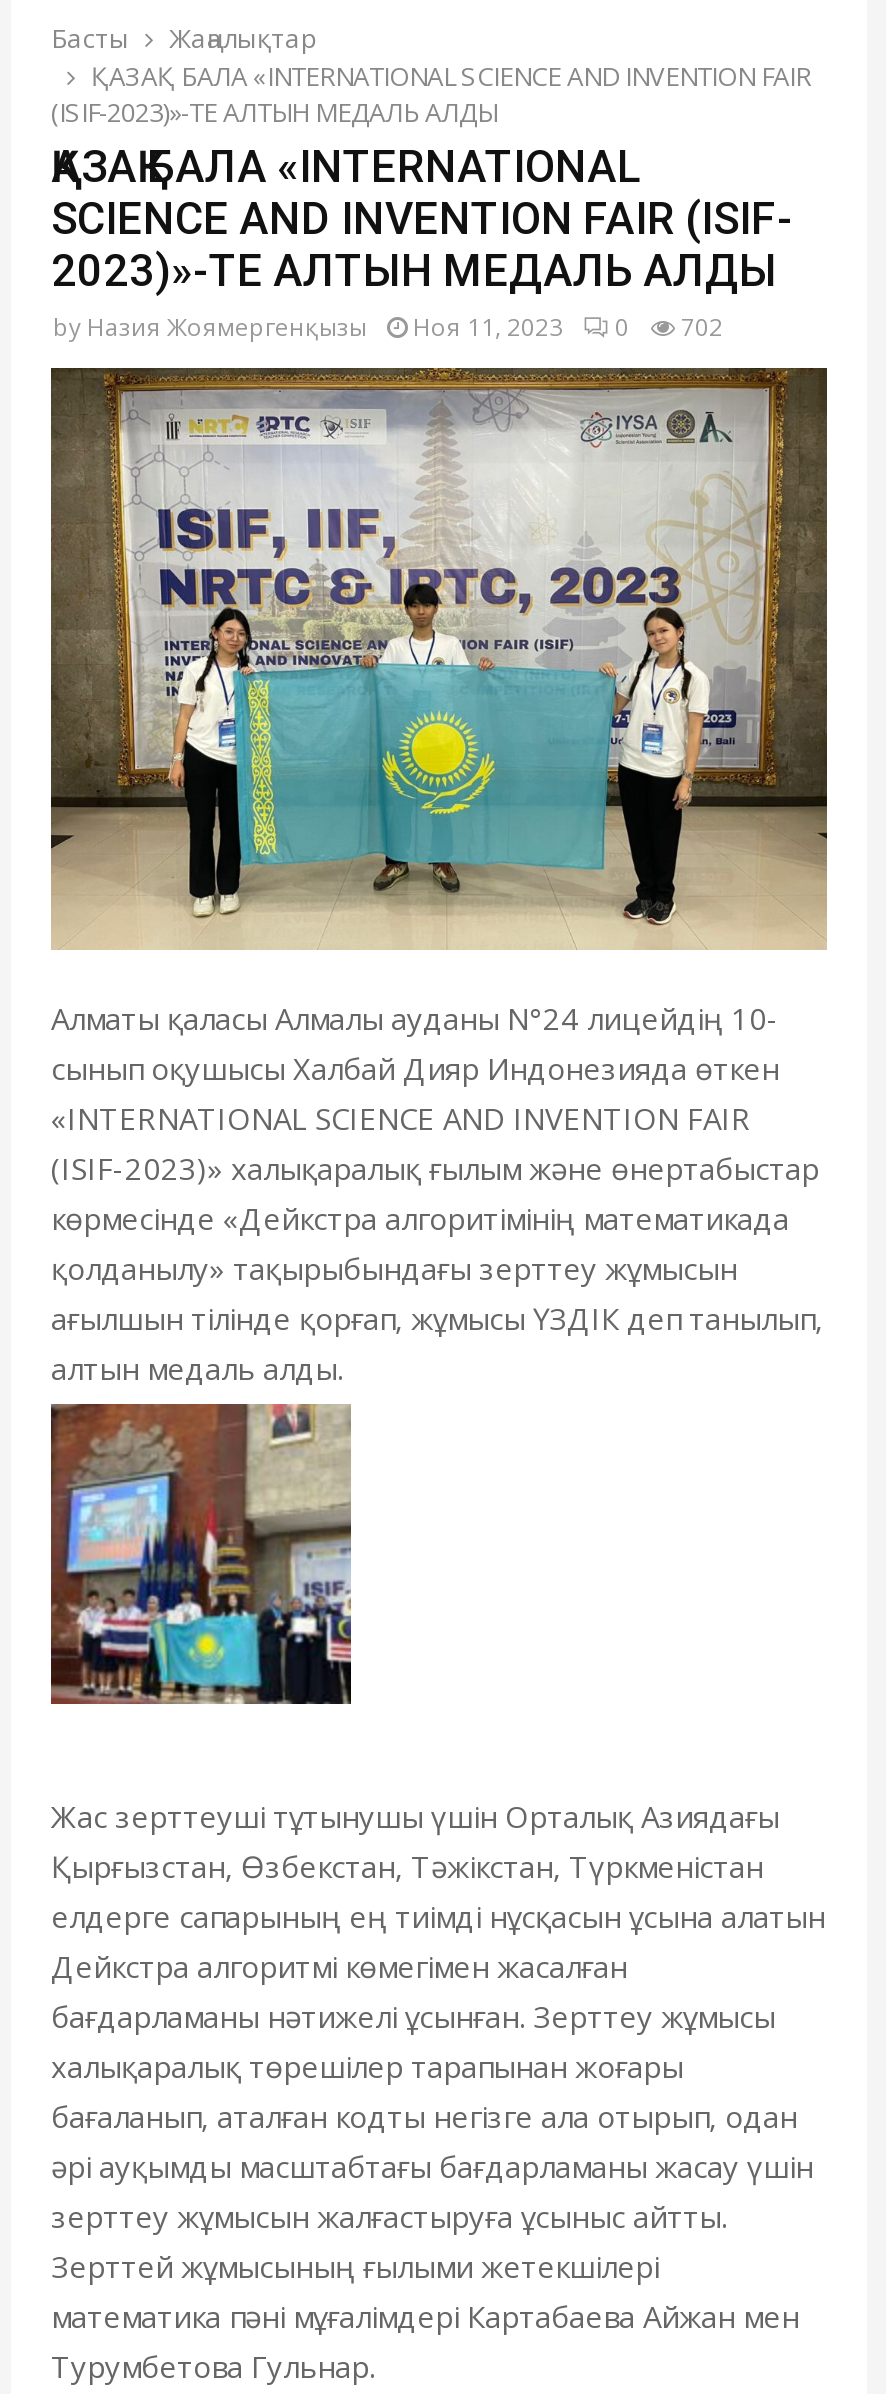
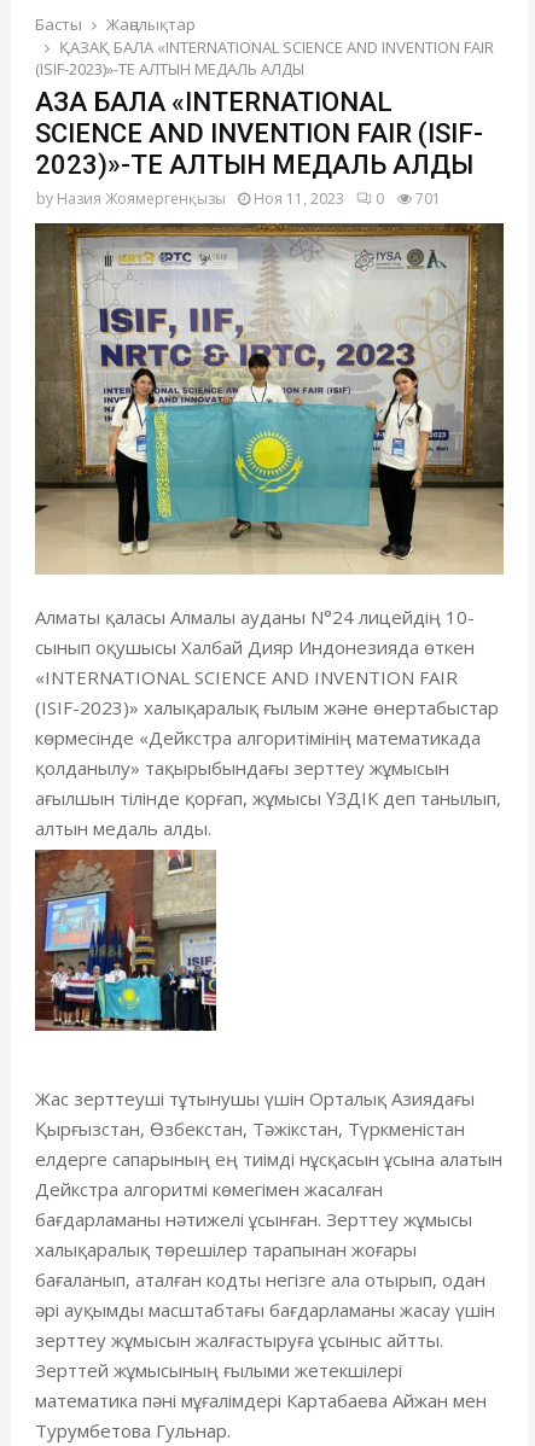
- by Назия Жоямергенқызы Ноя 11, 2023 0 702
+ by Назия Жоямергенқызы Ноя 11, 2023 0 701
